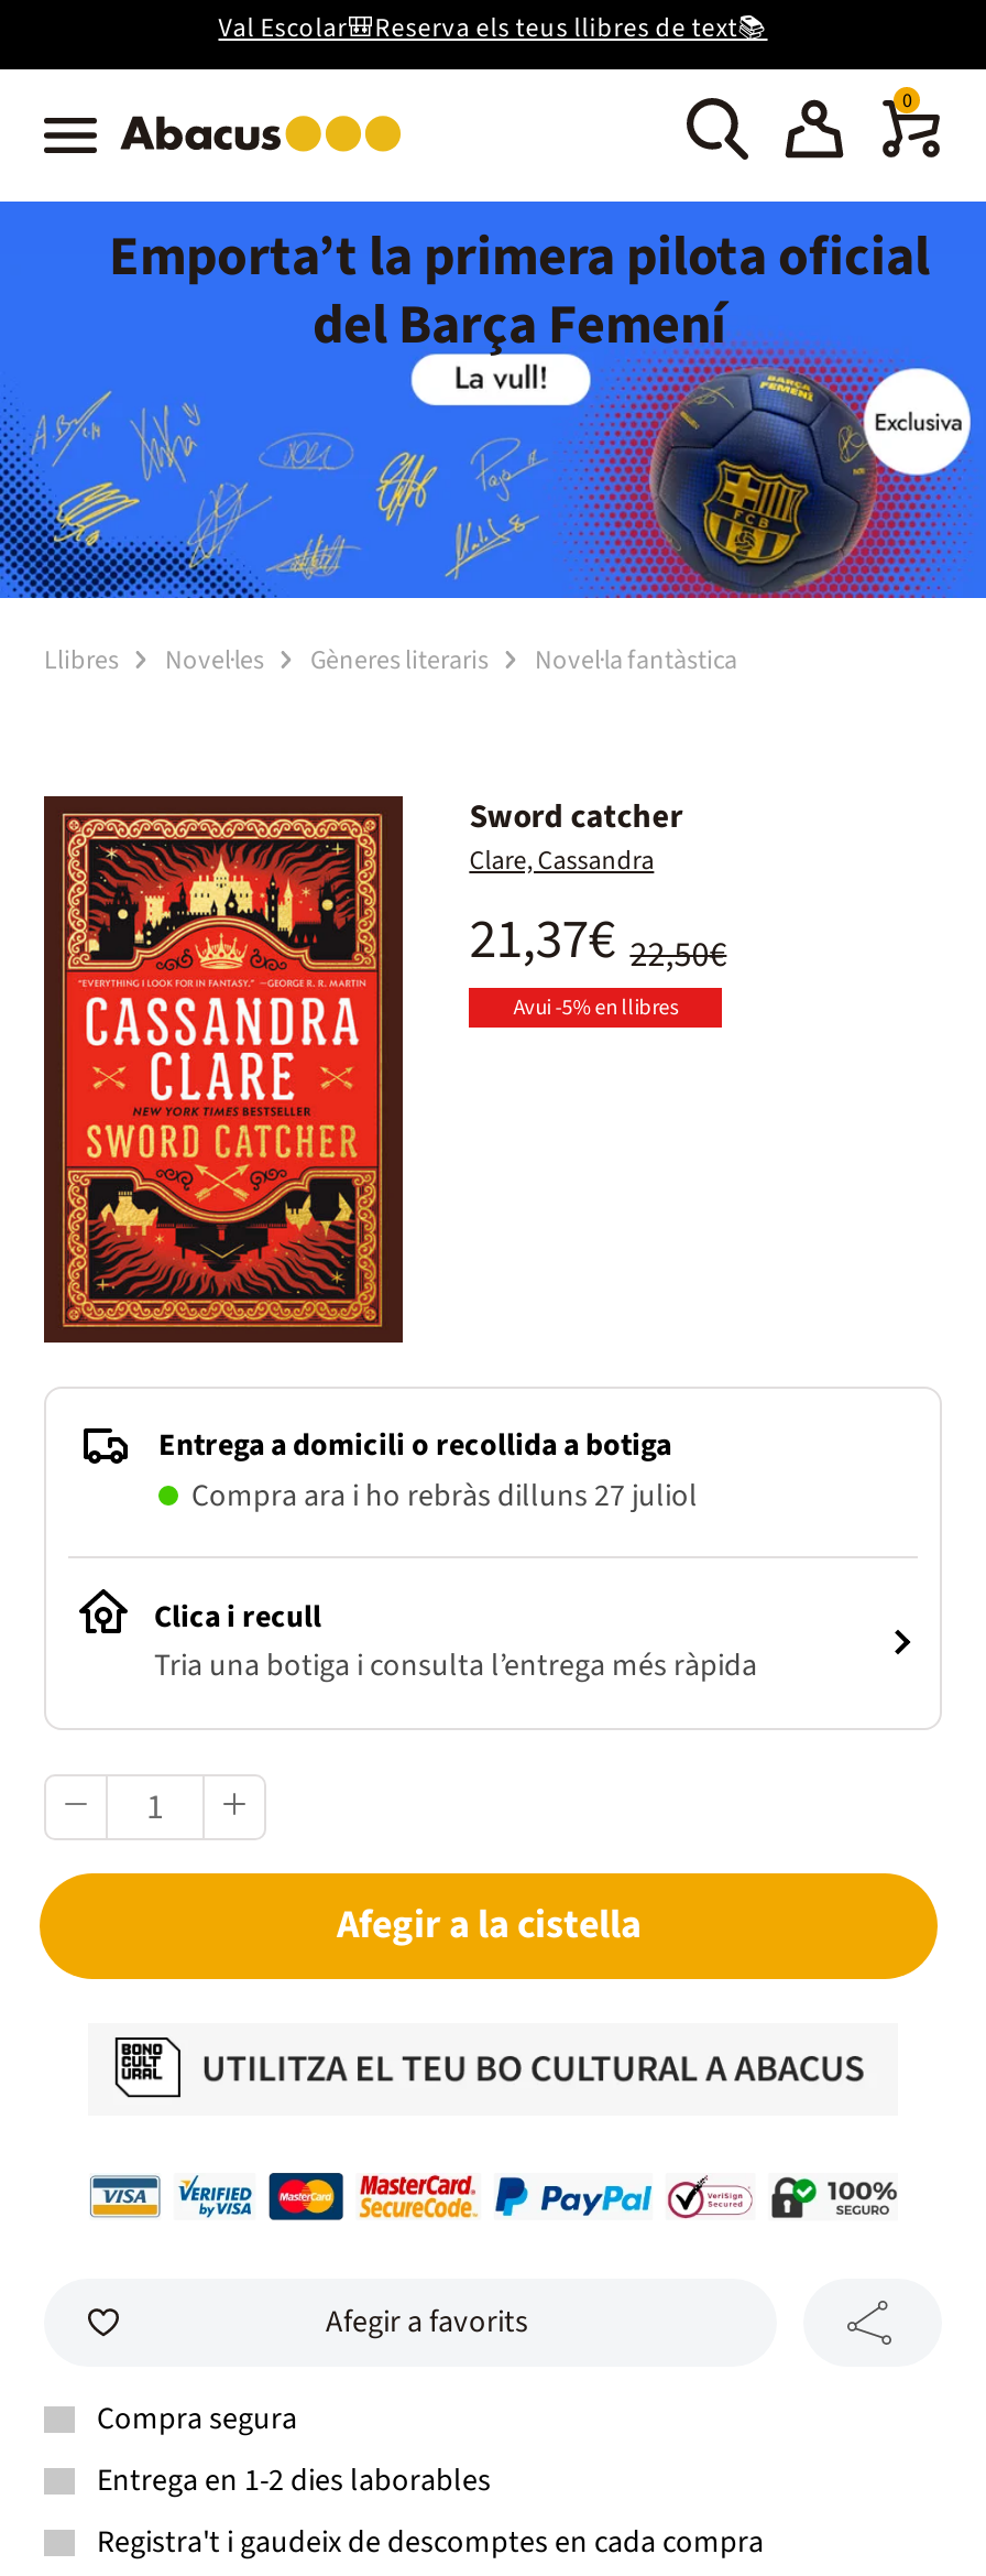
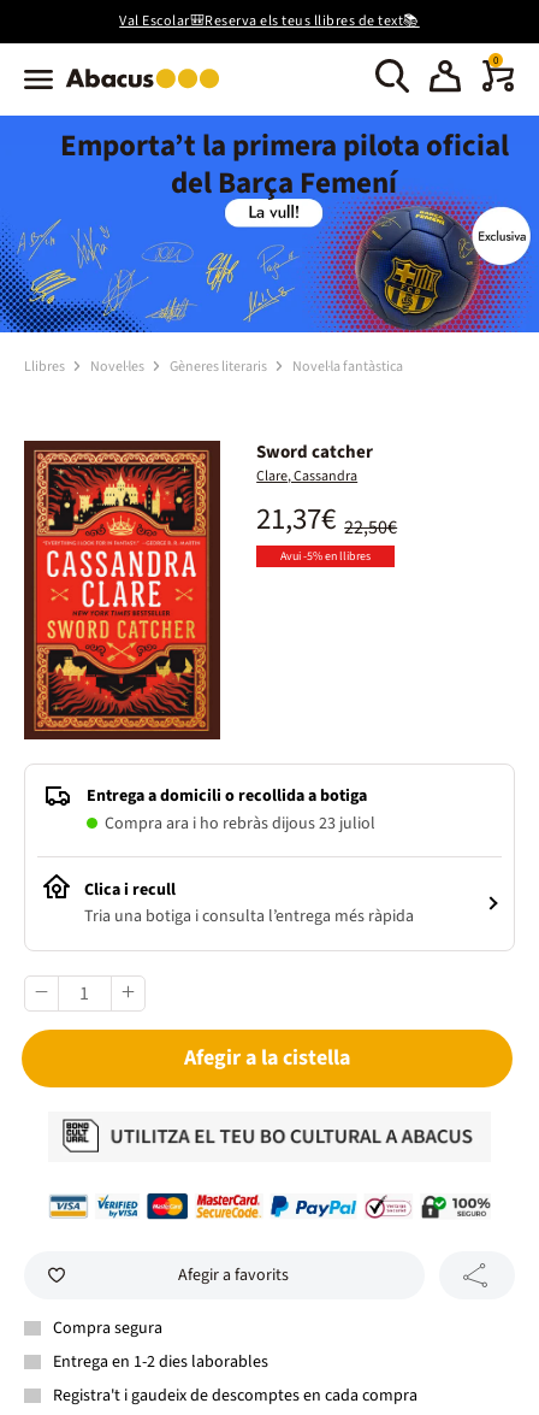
- Compra ara i ho rebràs dilluns 27 juliol
+ Compra ara i ho rebràs dijous 23 juliol
